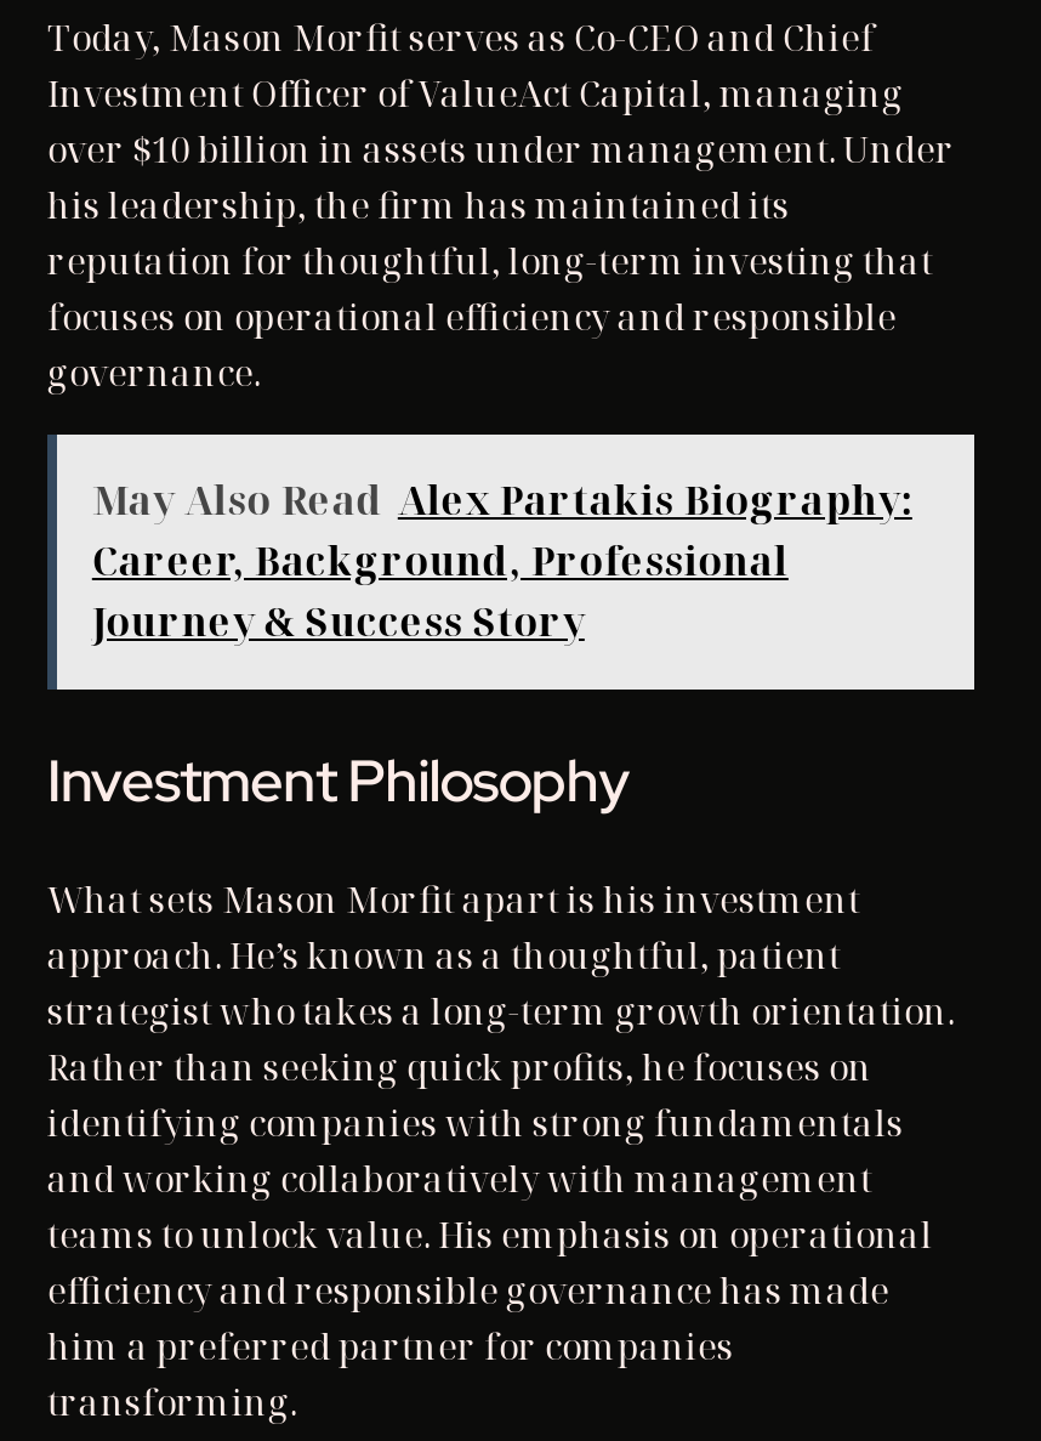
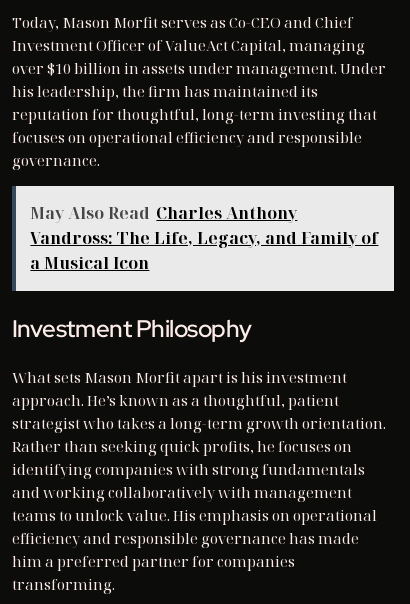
- May Also Read Alex Partakis Biography:
- Career, Background, Professional
- Journey & Success Story
+ May Also Read Charles Anthony
+ Vandross: The Life, Legacy, and Family of
+ a Musical Icon
